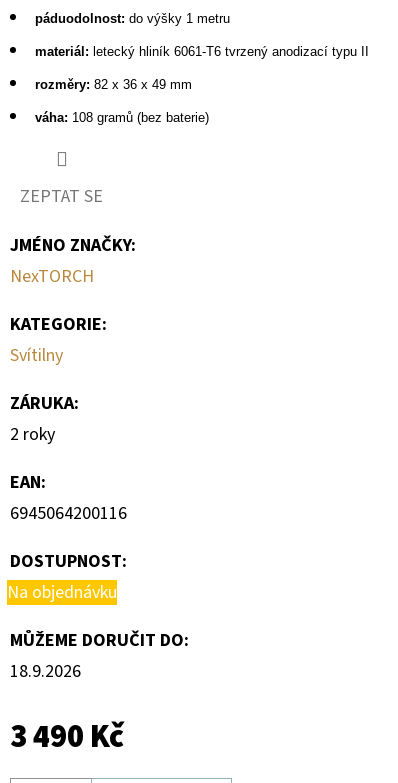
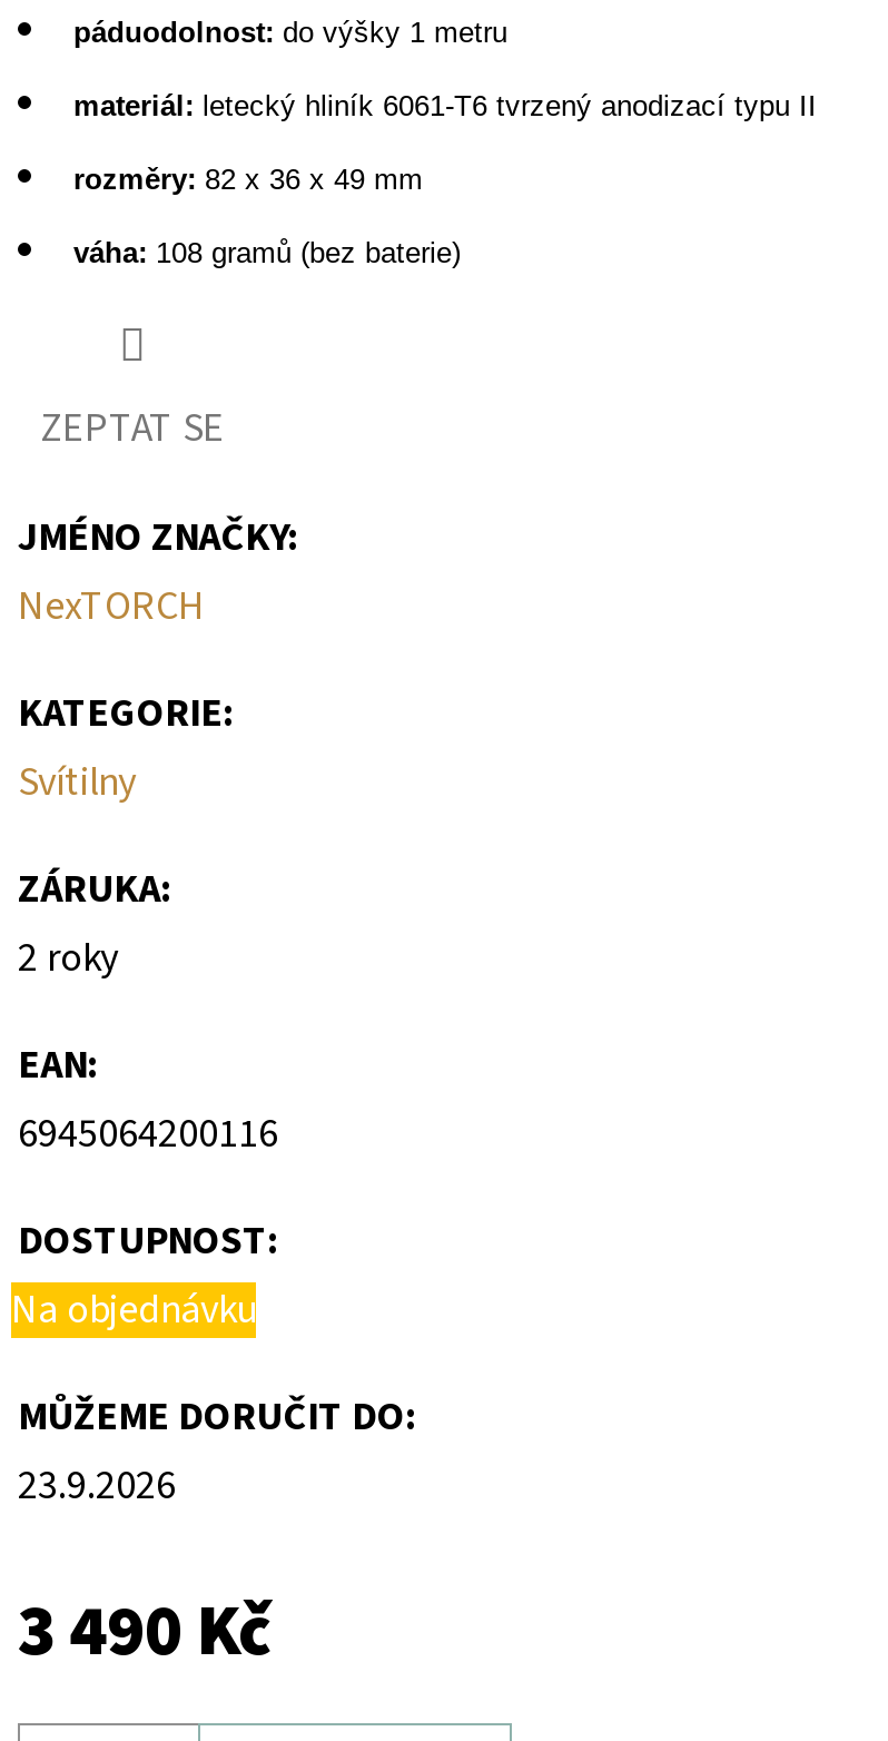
- 18.9.2026
+ 23.9.2026
